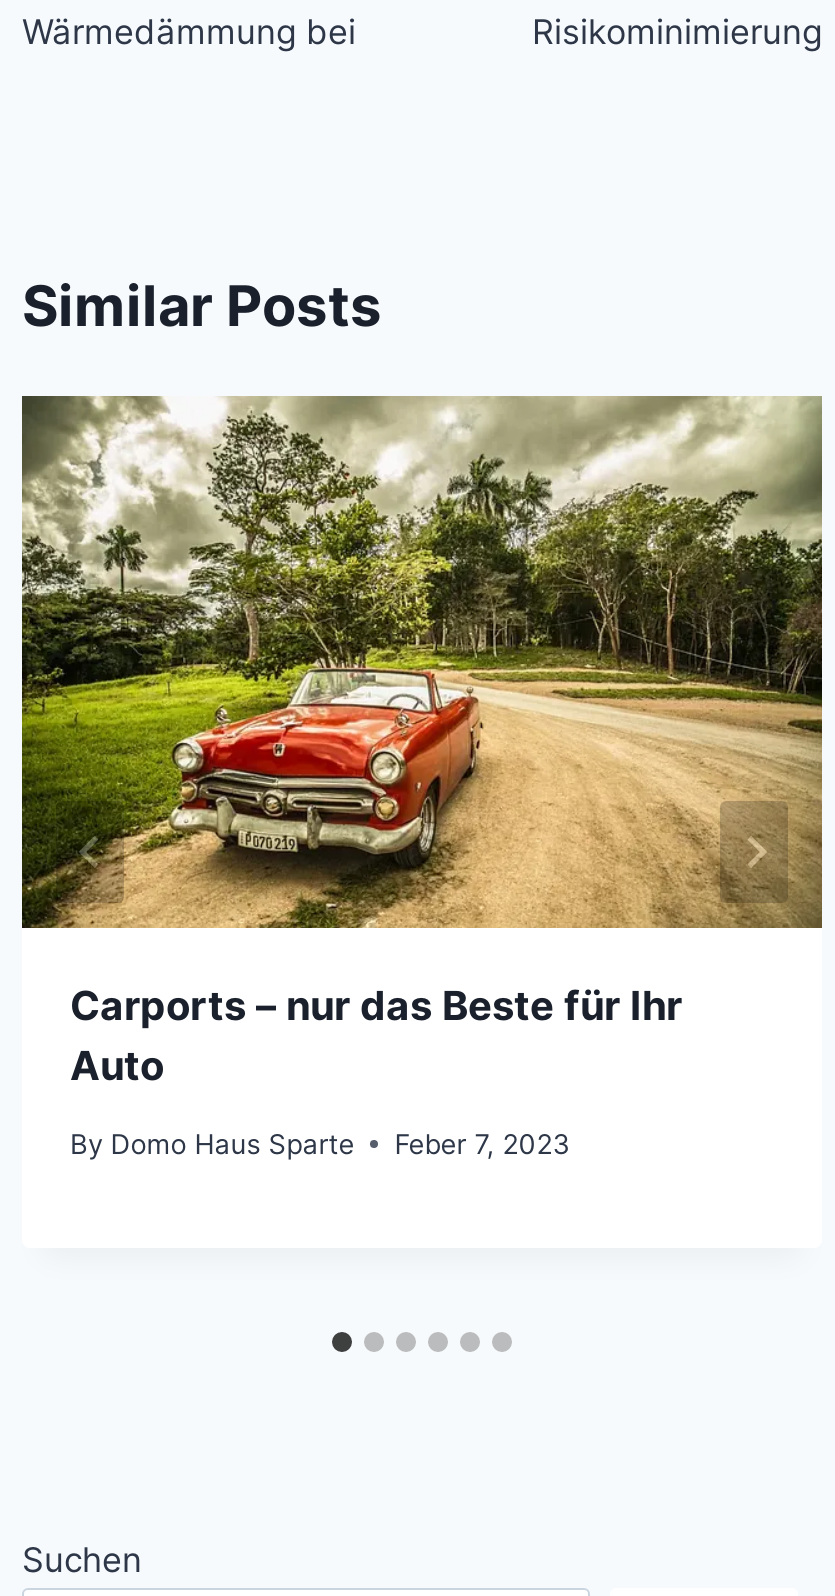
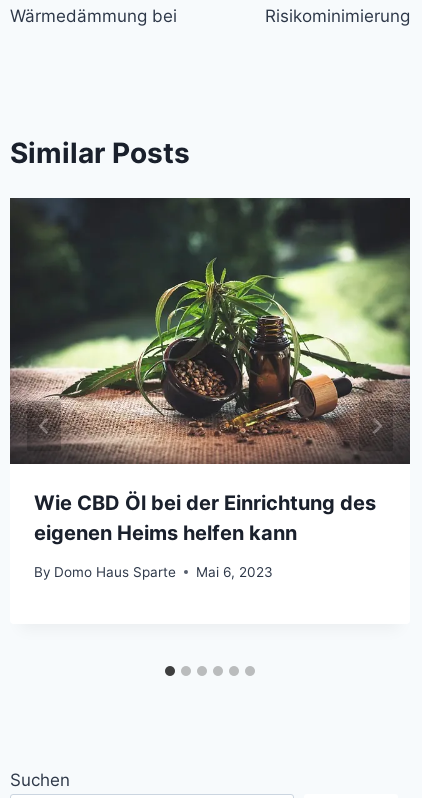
- [image]
- Carports – nur das Beste für Ihr
- Auto
+ [image]
+ Wie CBD Öl bei der Einrichtung des
+ eigenen Heims helfen kann

- By Domo Haus Sparte Feber 7, 2023
+ By Domo Haus Sparte Mai 6, 2023
